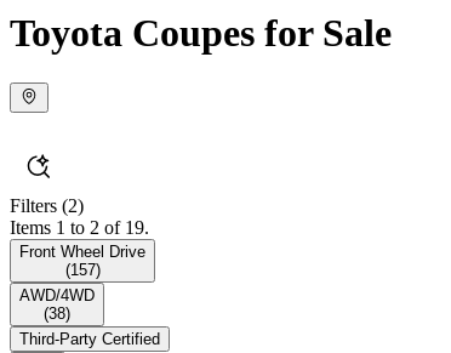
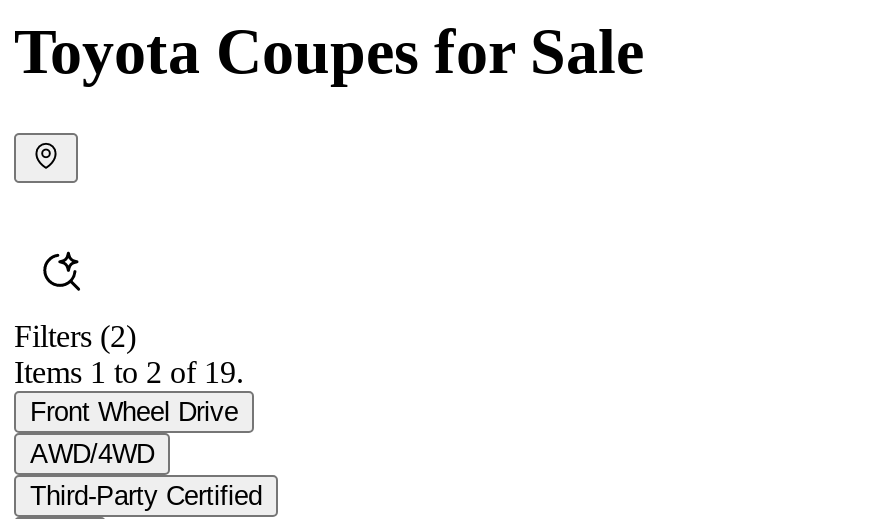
- (157)

- (38)
